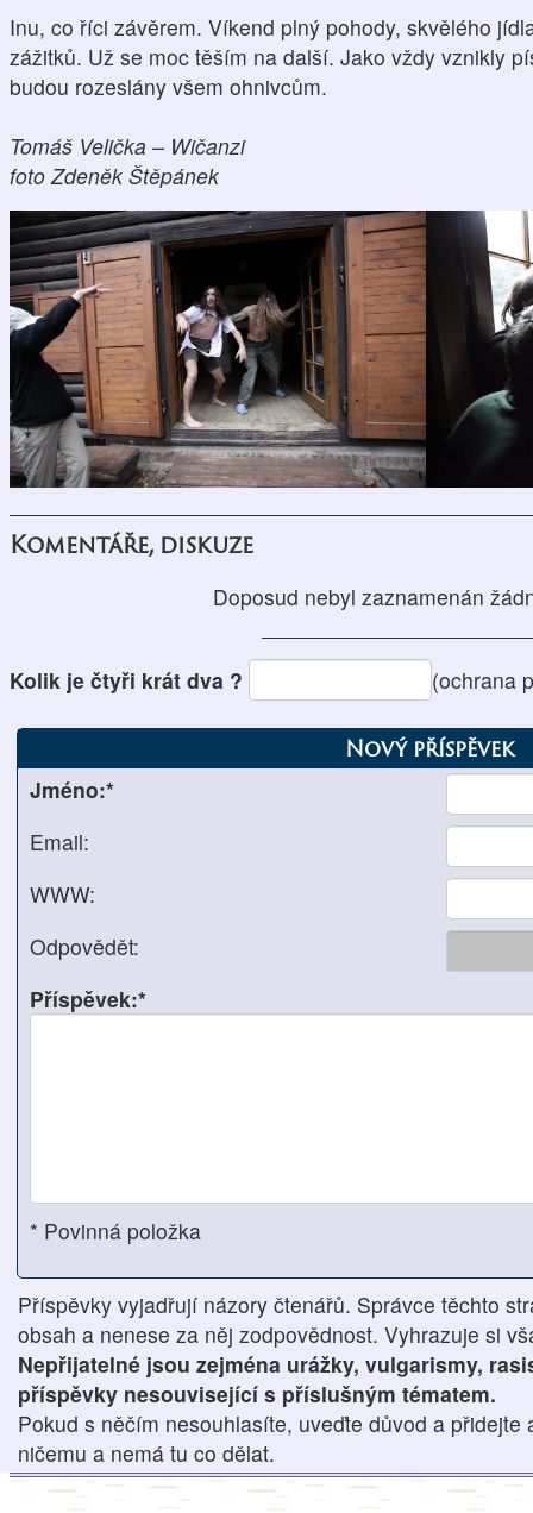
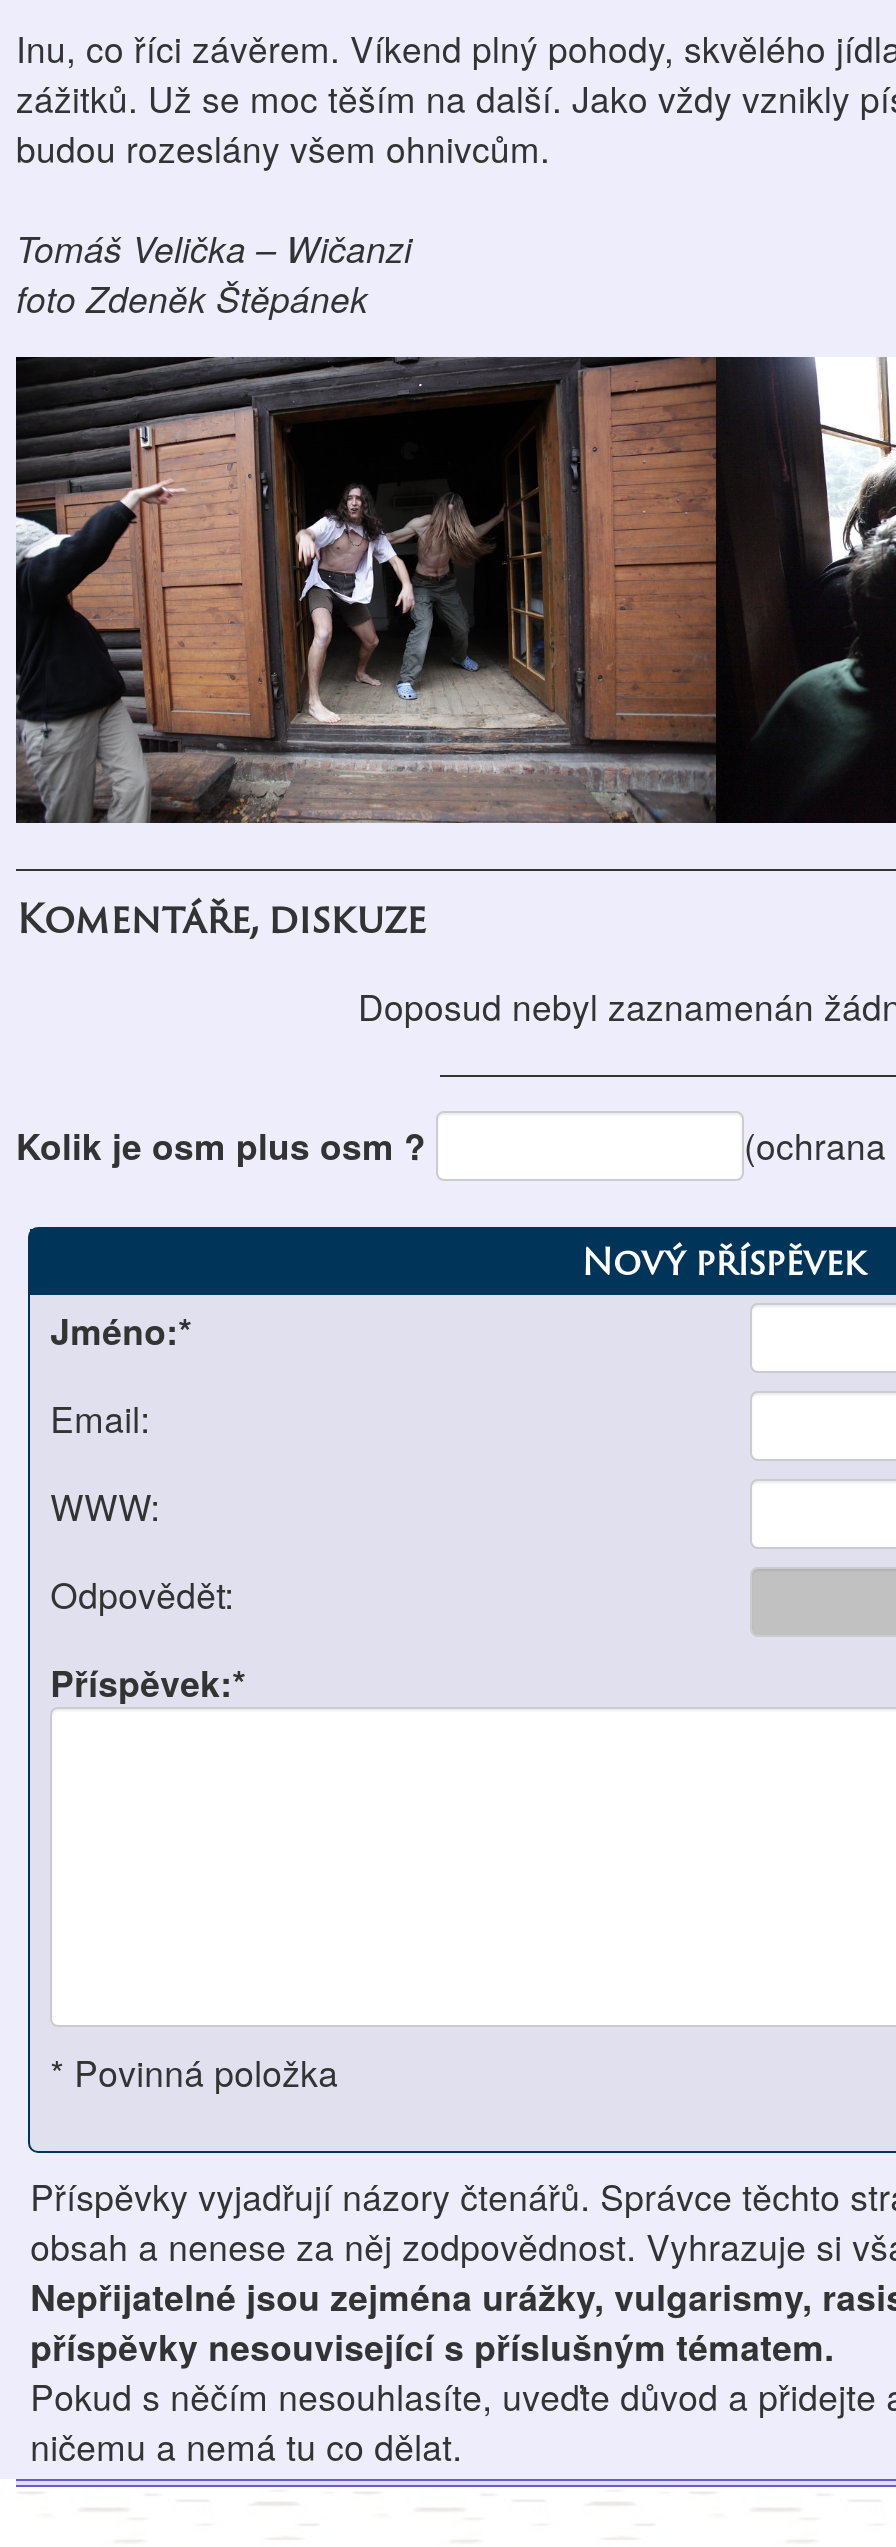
- Kolik je čtyři krát dva ?
+ Kolik je osm plus osm ?
